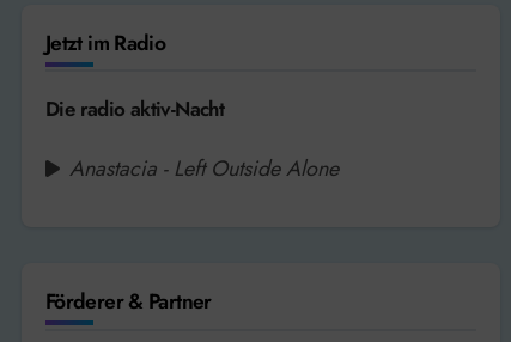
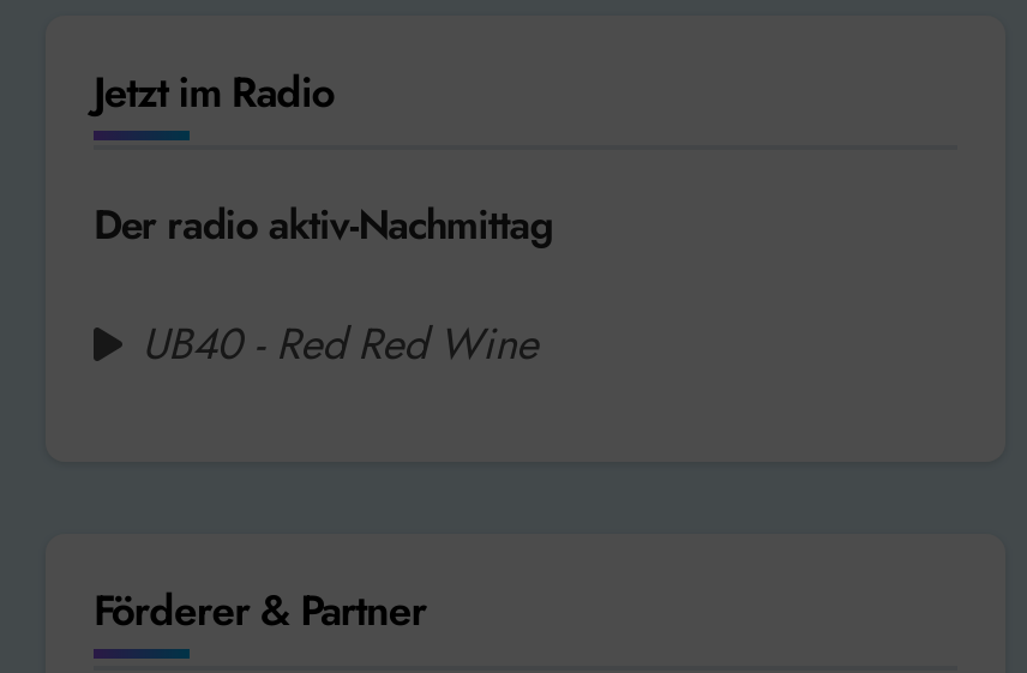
- Die radio aktiv-Nacht
+ Der radio aktiv-Nachmittag

- Anastacia - Left Outside Alone
+ UB40 - Red Red Wine
